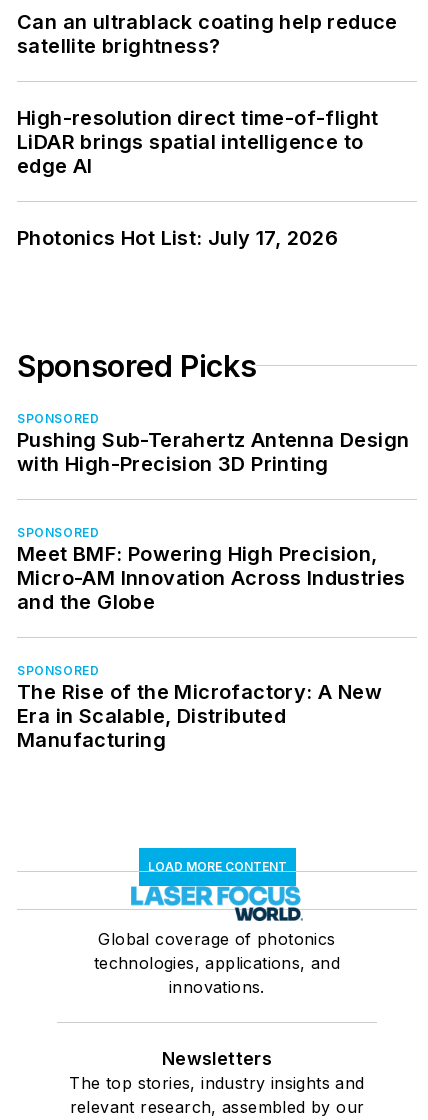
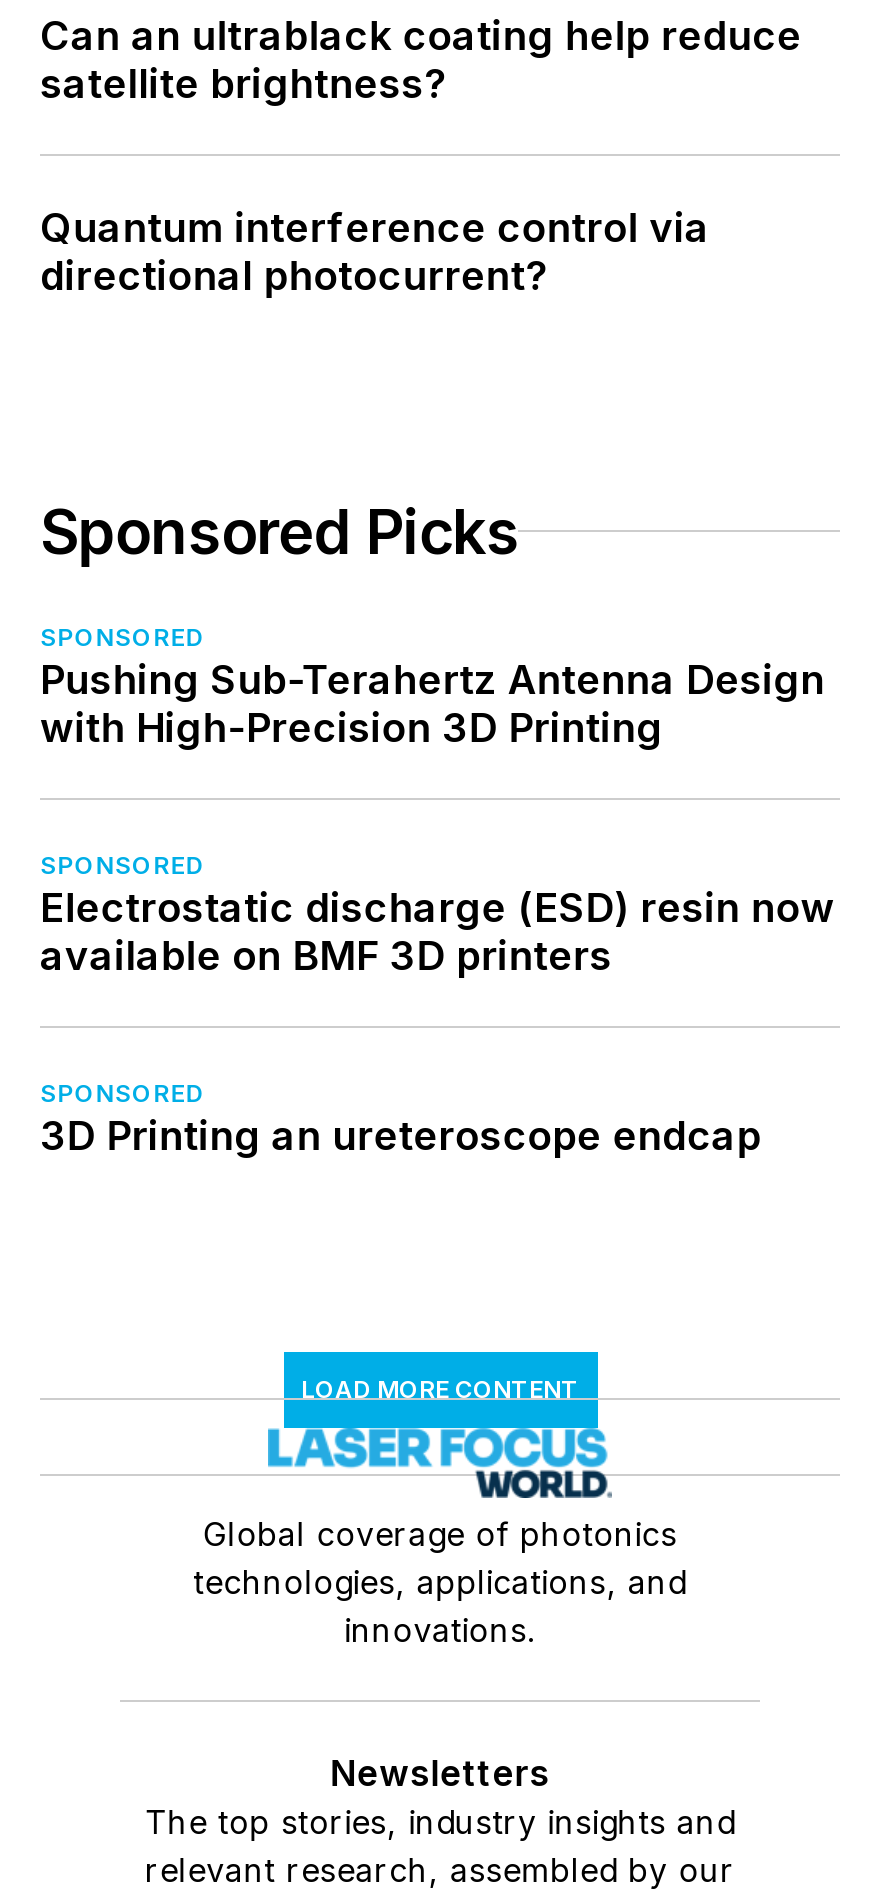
- High-resolution direct time-of-flight
- LiDAR brings spatial intelligence to
- edge AI
- Photonics Hot List: July 17, 2026
+ Quantum interference control via
+ directional photocurrent?

- Meet BMF: Powering High Precision,
- Micro-AM Innovation Across Industries
- and the Globe
+ Electrostatic discharge (ESD) resin now
+ available on BMF 3D printers

- The Rise of the Microfactory: A New
- Era in Scalable, Distributed
- Manufacturing
+ 3D Printing an ureteroscope endcap
